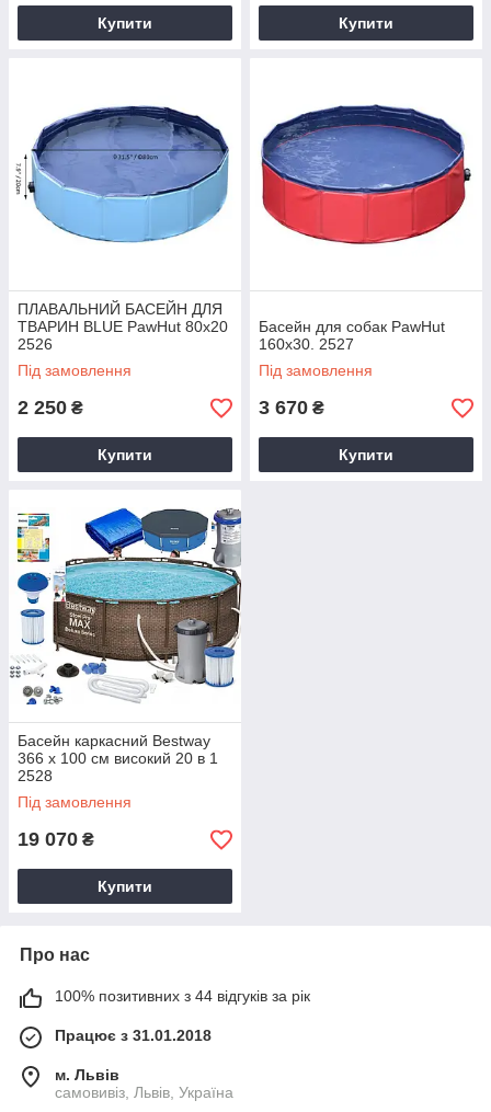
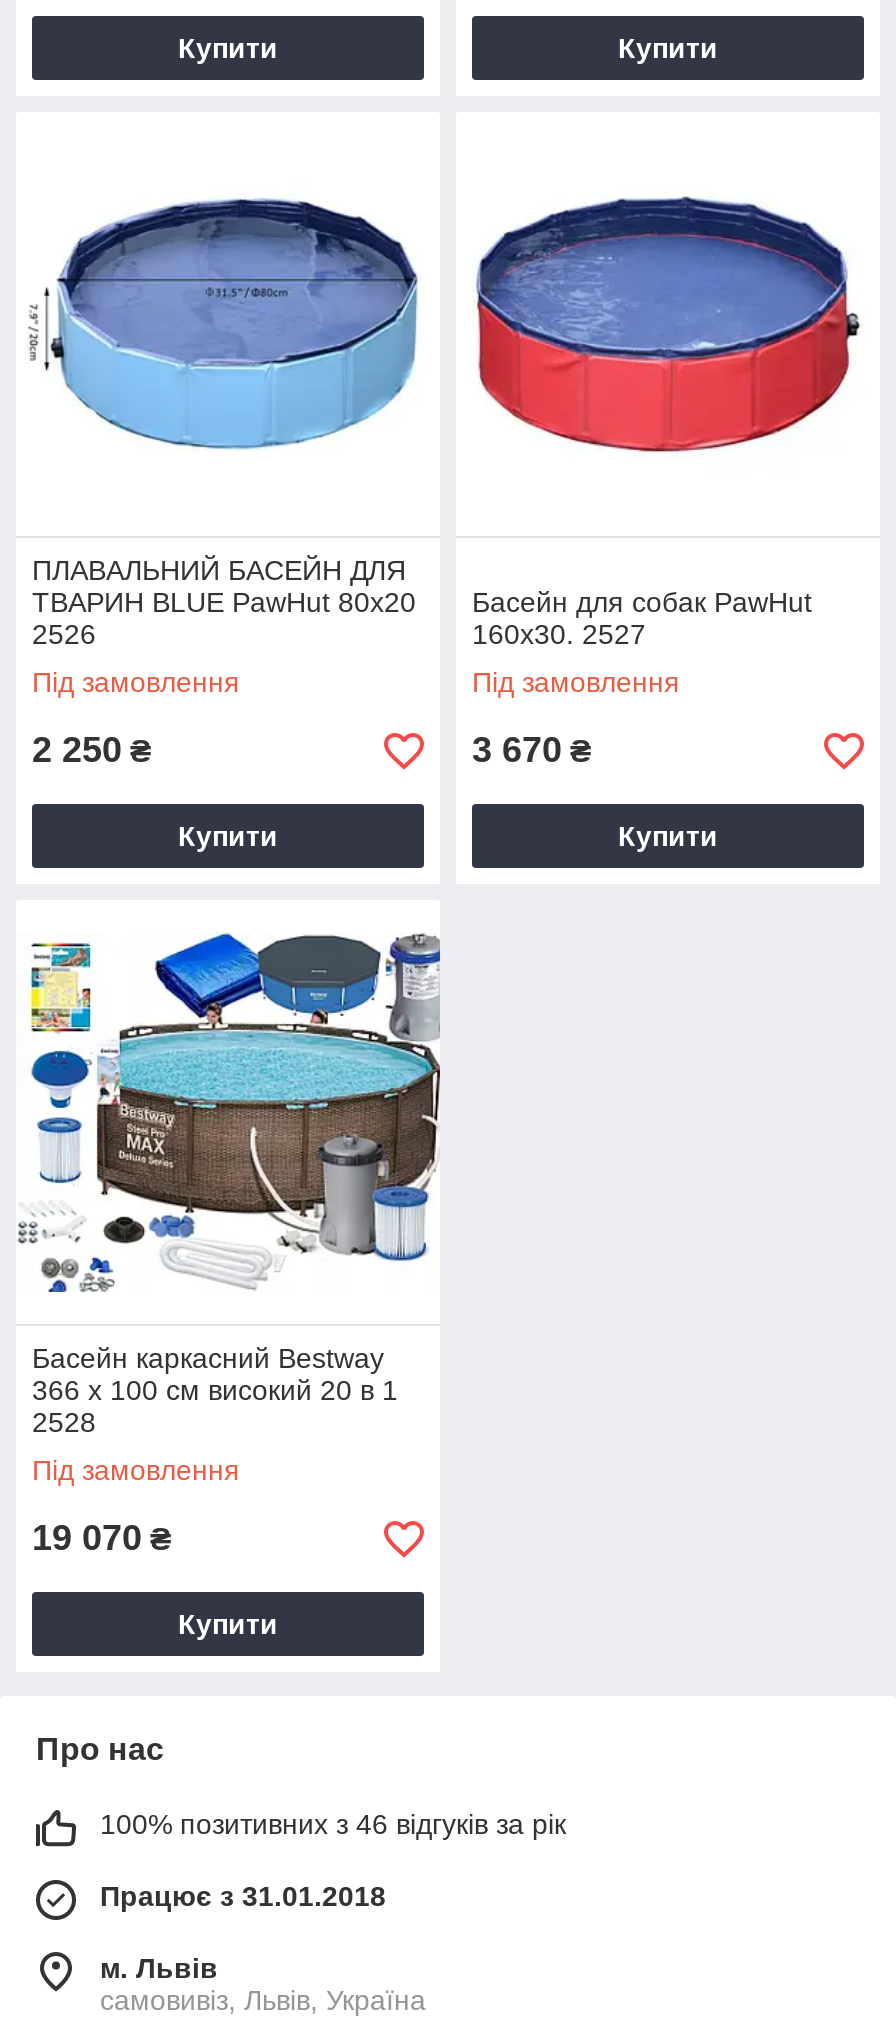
- 100% позитивних з 44 відгуків за рік
+ 100% позитивних з 46 відгуків за рік
